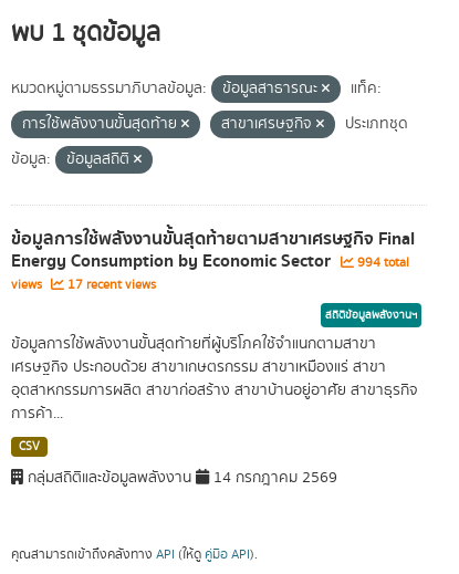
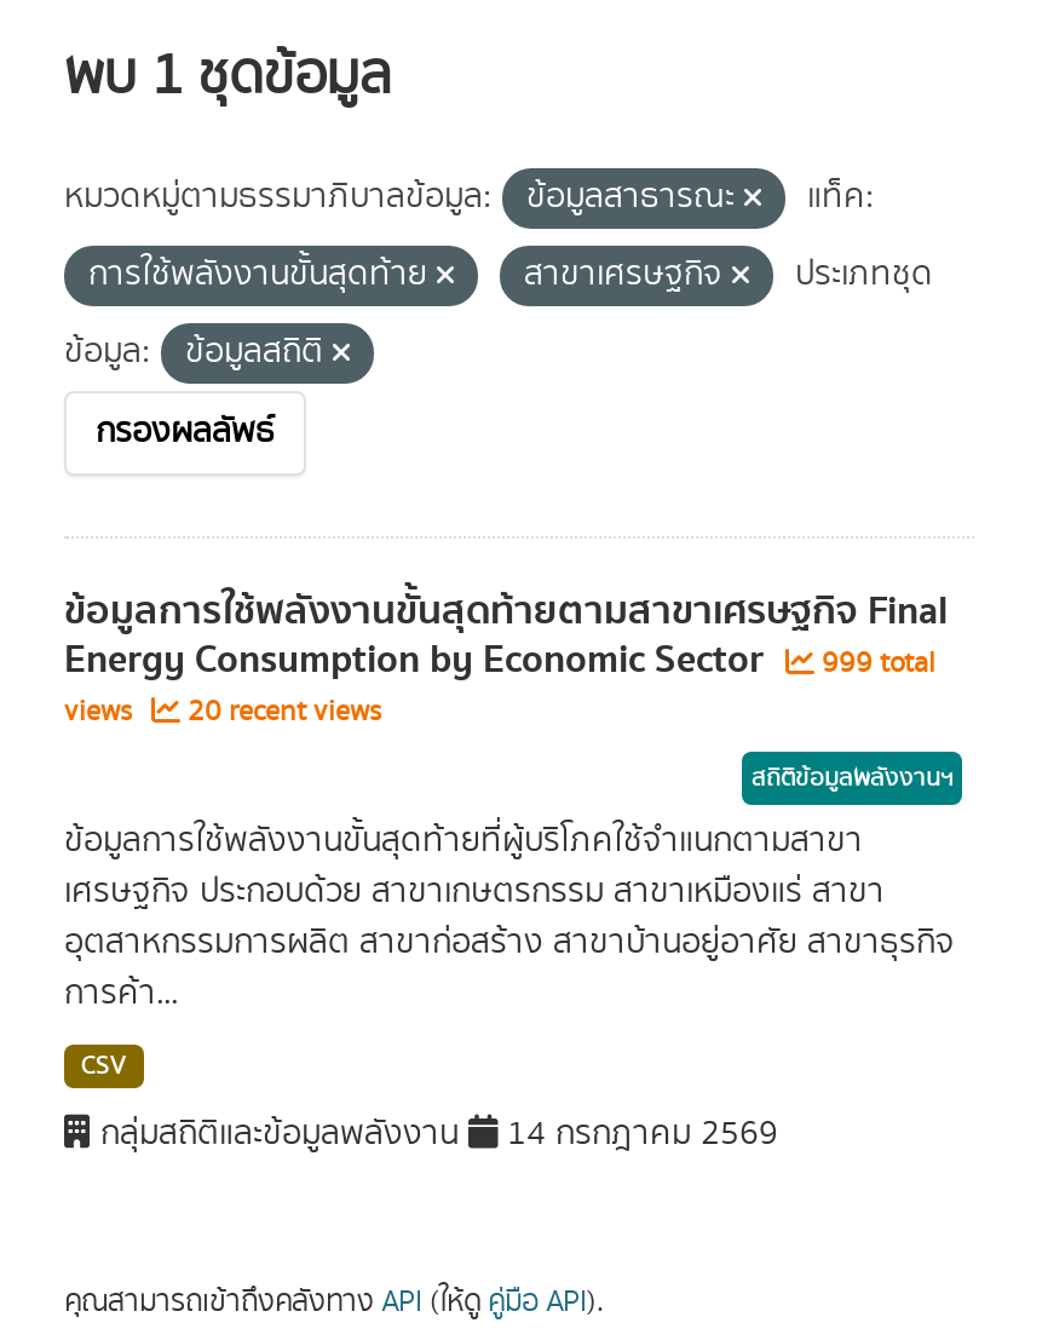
+ กรองผลลัพธ์

- Energy Consumption by Economic Sector 994 total
+ Energy Consumption by Economic Sector 999 total

- views 17 recent views
+ views 20 recent views
